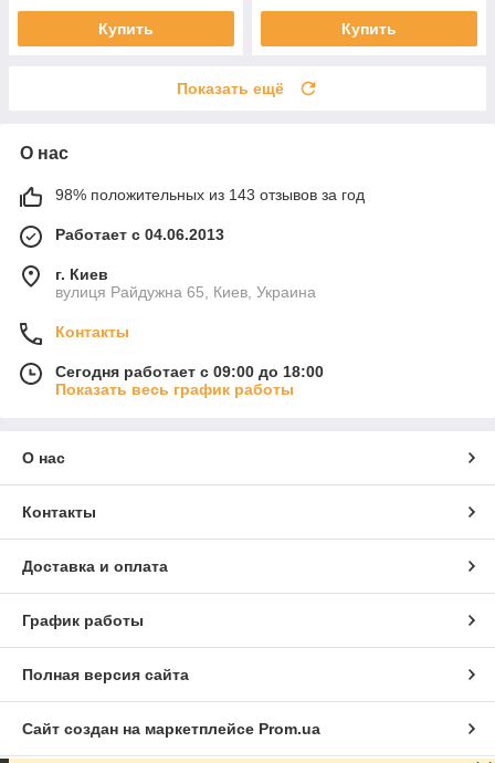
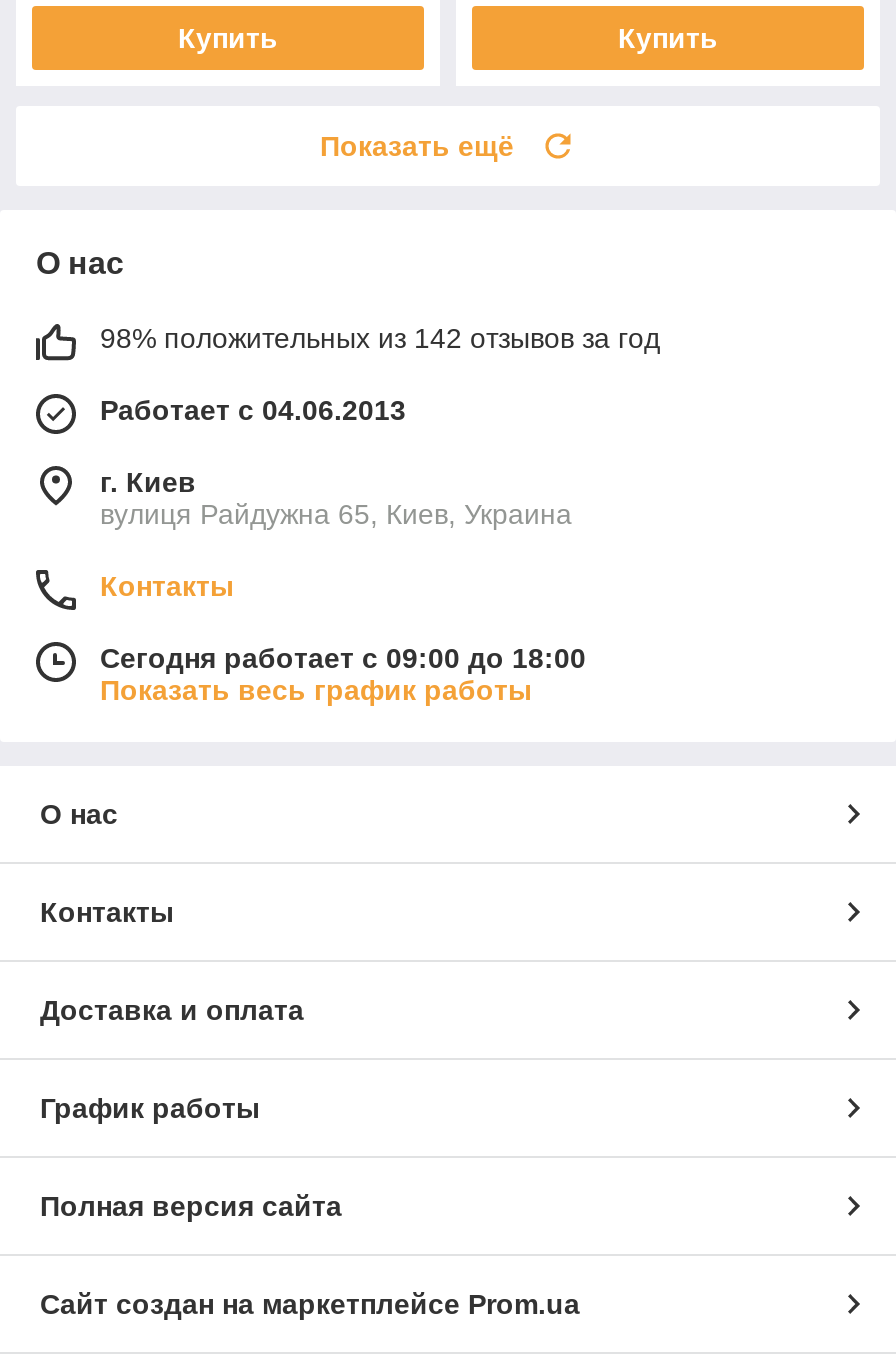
- 98% положительных из 143 отзывов за год
+ 98% положительных из 142 отзывов за год
